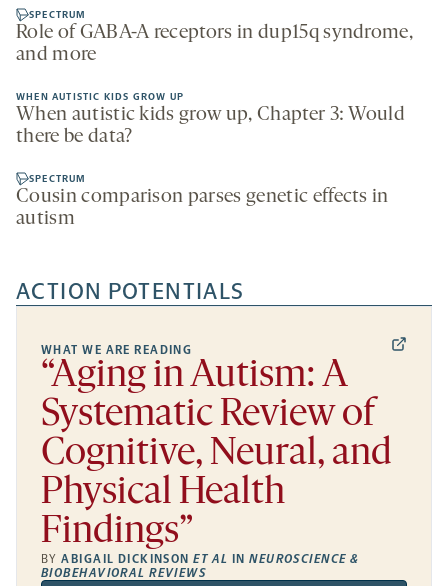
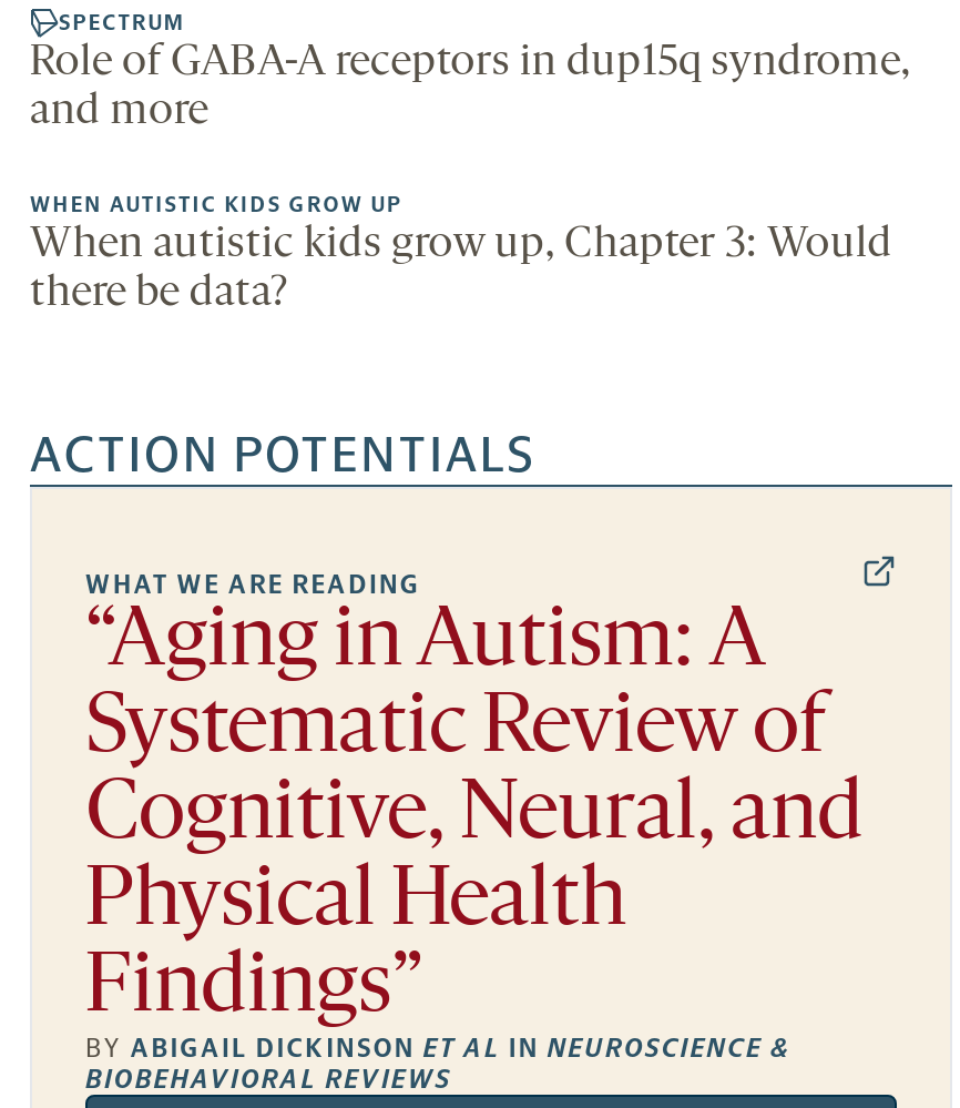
- SPECTRUM
- Cousin comparison parses genetic effects in
- autism
